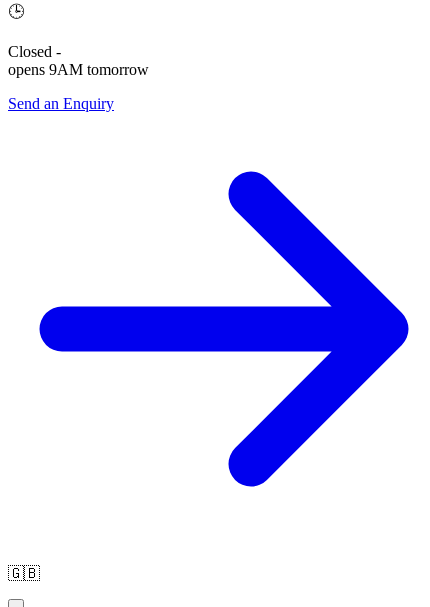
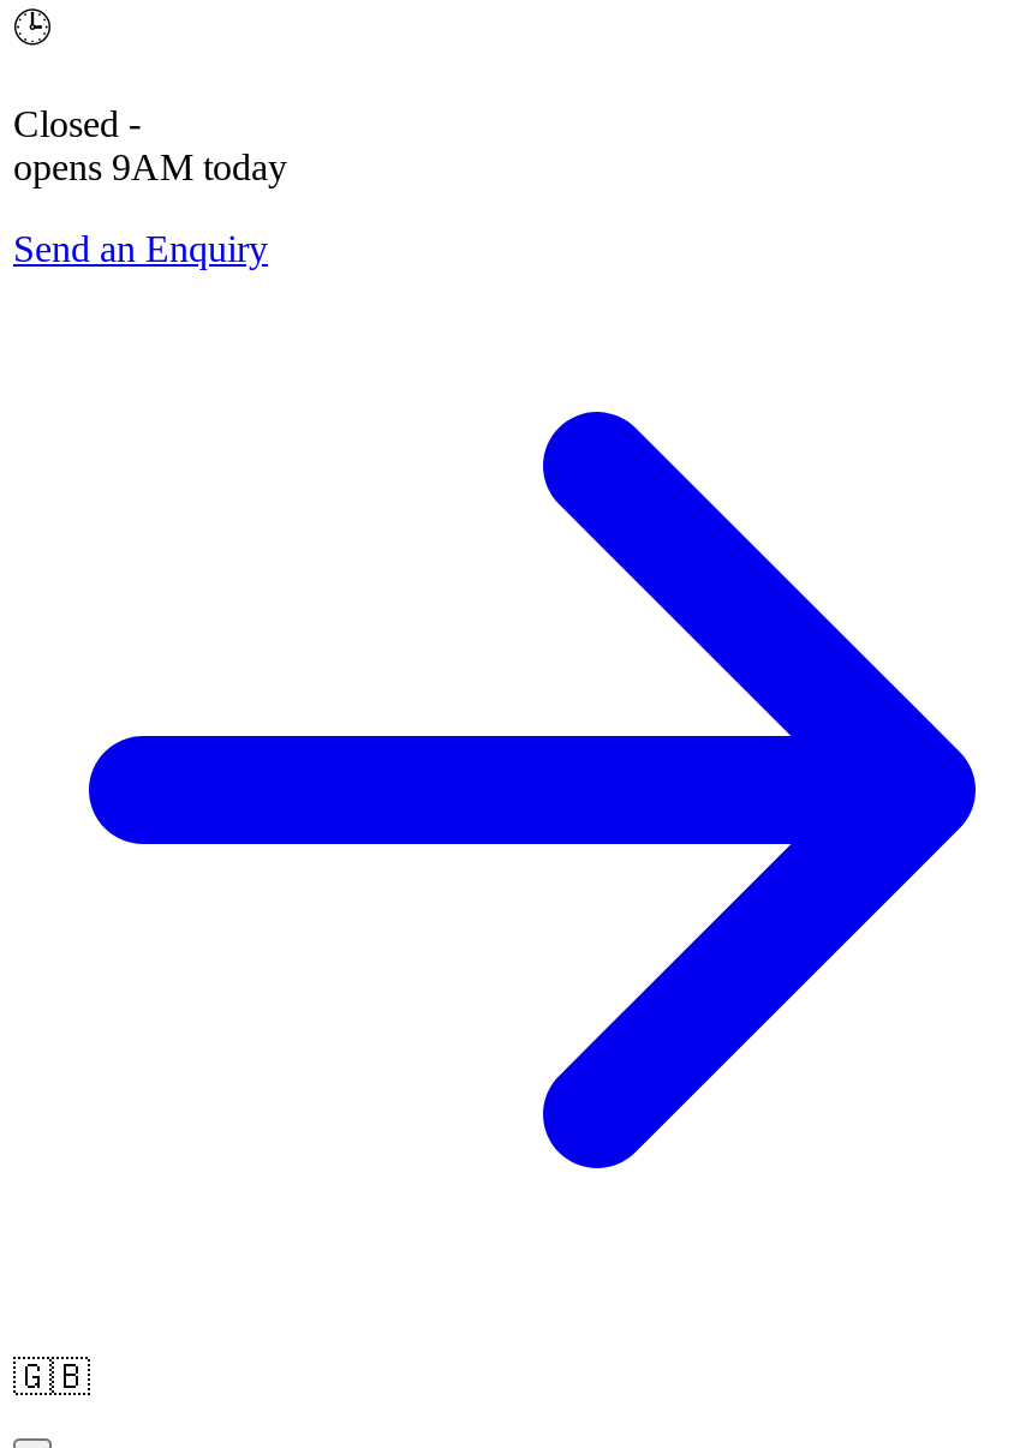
- opens 9AM tomorrow
+ opens 9AM today
